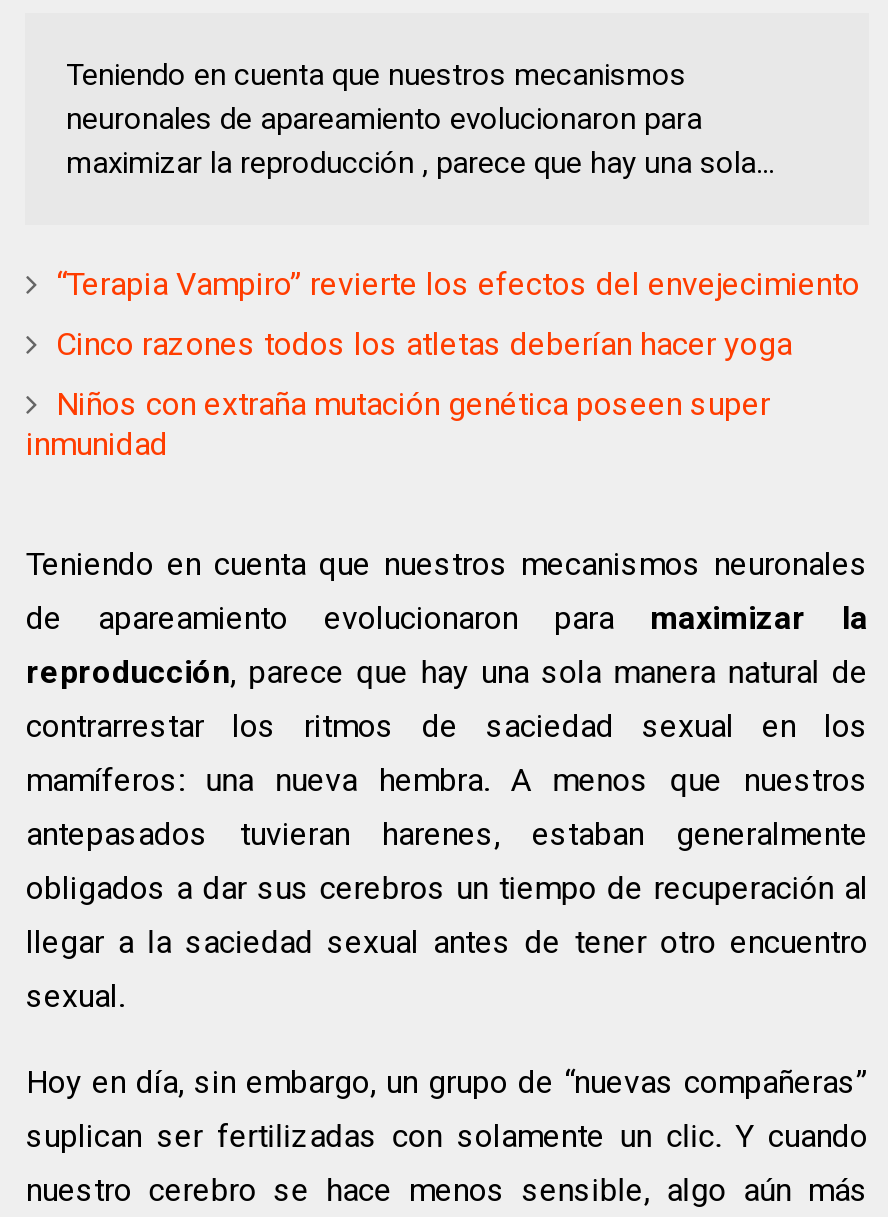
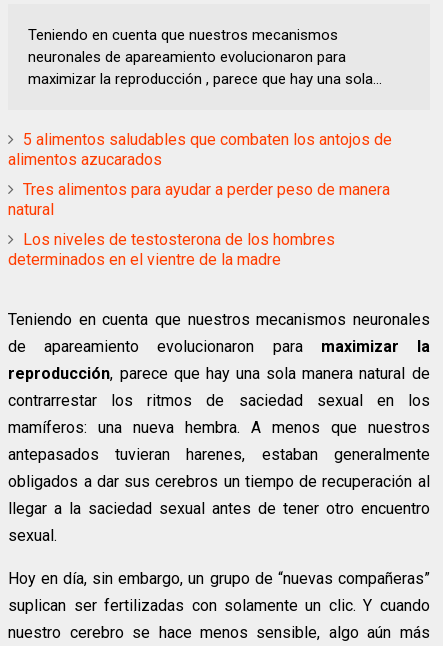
- “Terapia Vampiro” revierte los efectos del envejecimiento
+ 5 alimentos saludables que combaten los antojos de
+ alimentos azucarados

- Cinco razones todos los atletas deberían hacer yoga
+ Tres alimentos para ayudar a perder peso de manera
+ natural

- Niños con extraña mutación genética poseen super
- inmunidad
+ Los niveles de testosterona de los hombres
+ determinados en el vientre de la madre
